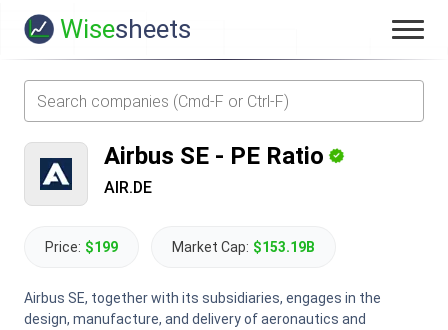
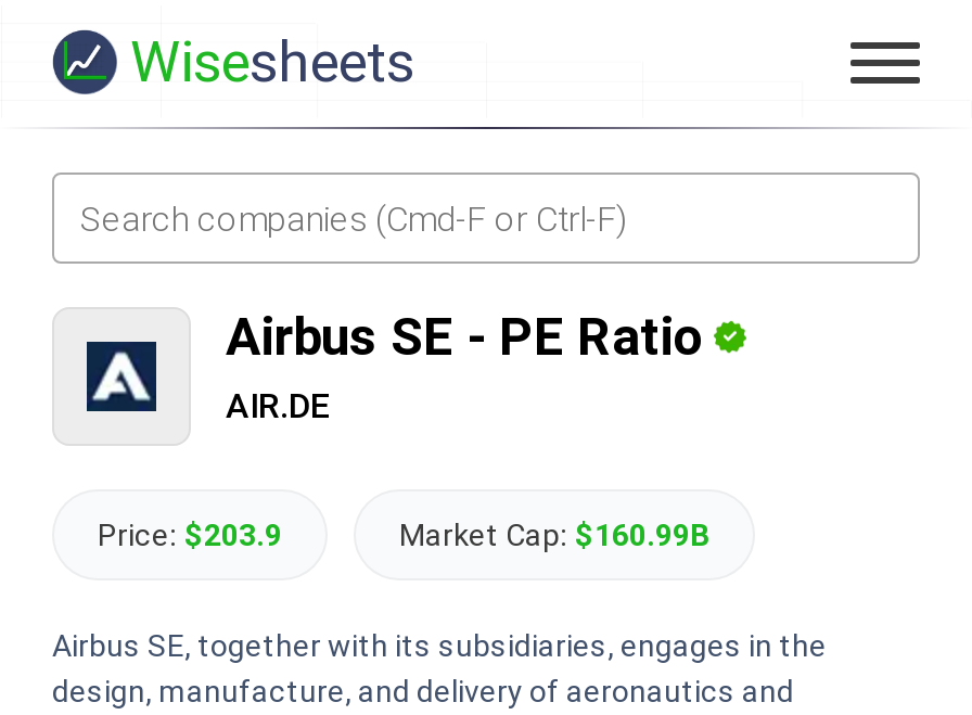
- Price: $199
+ Price: $203.9

- Market Cap: $153.19B
+ Market Cap: $160.99B
